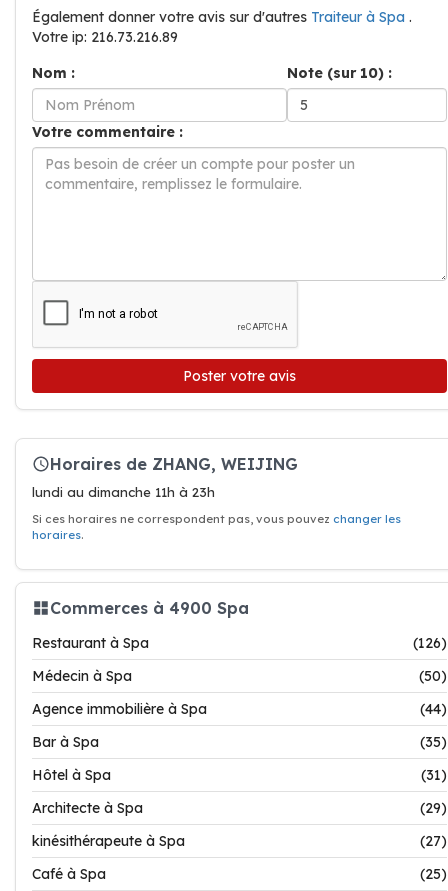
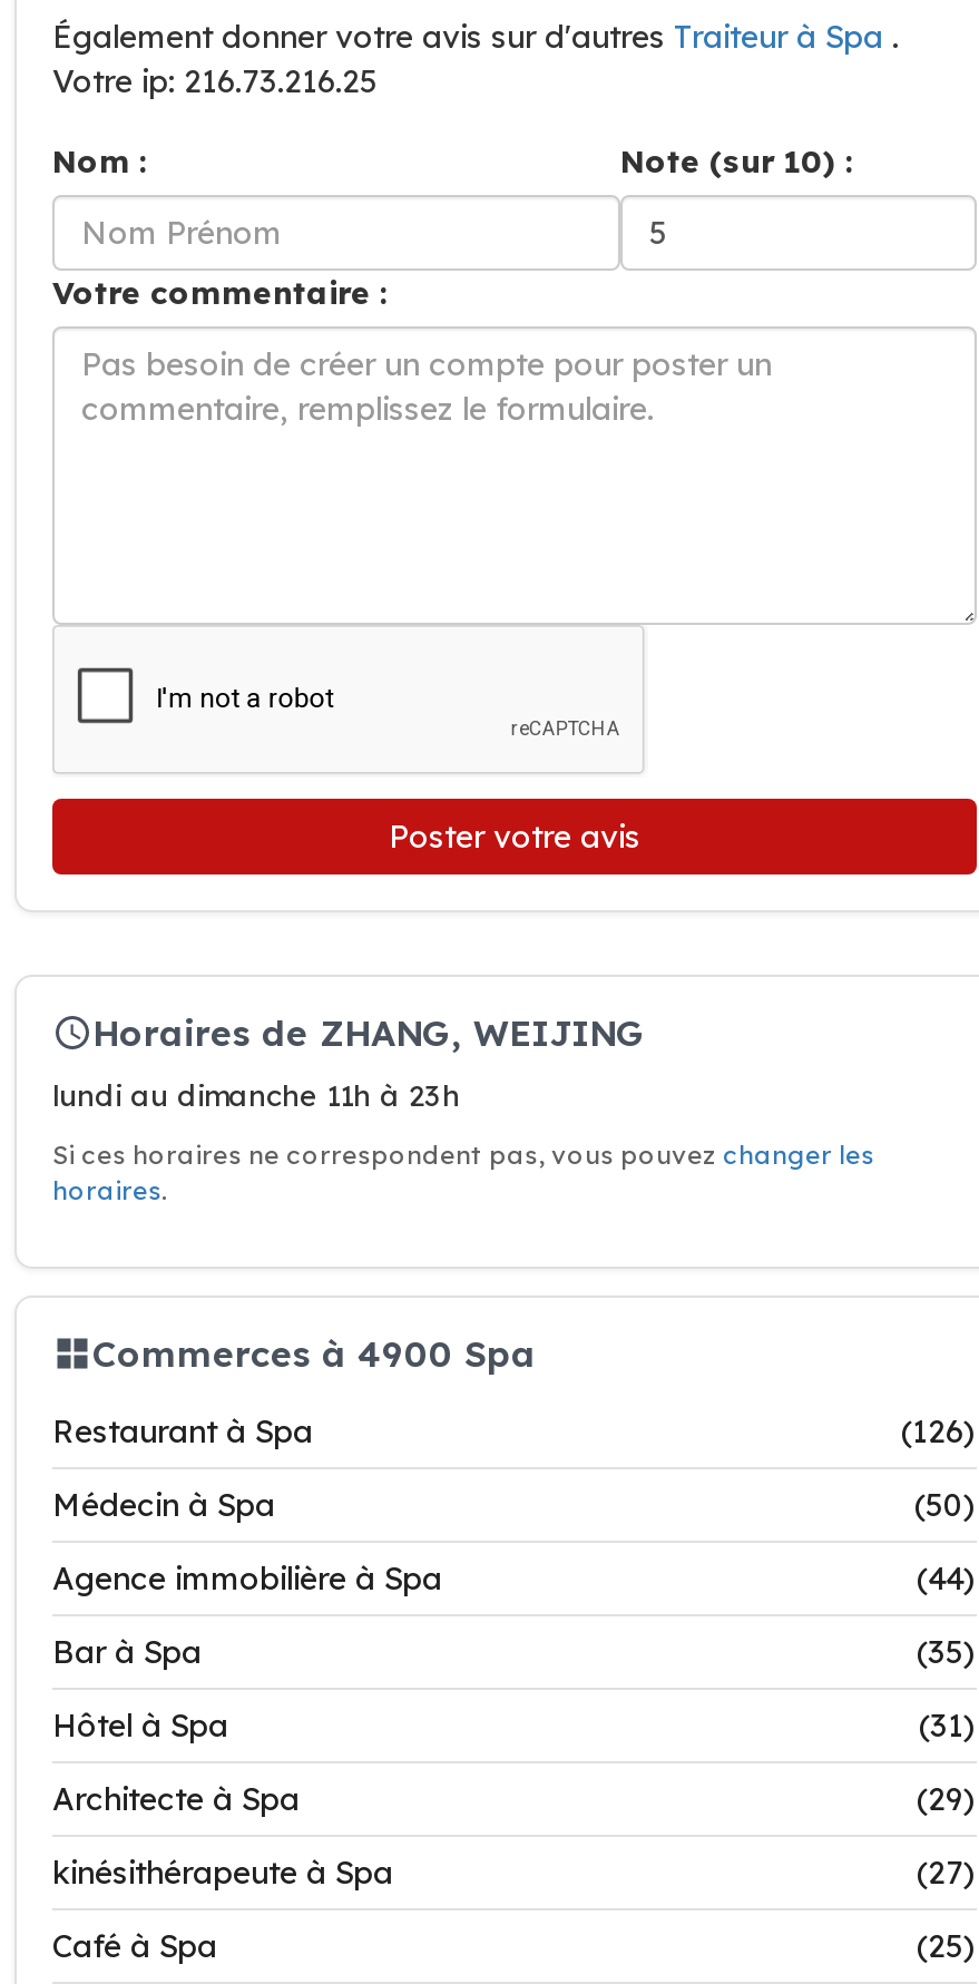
- Votre ip: 216.73.216.89
+ Votre ip: 216.73.216.25
